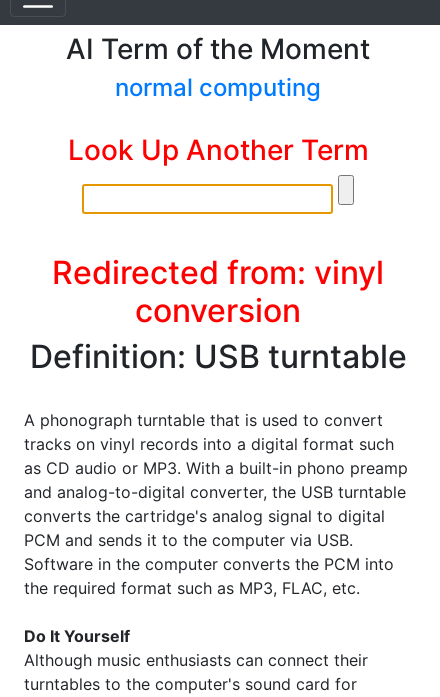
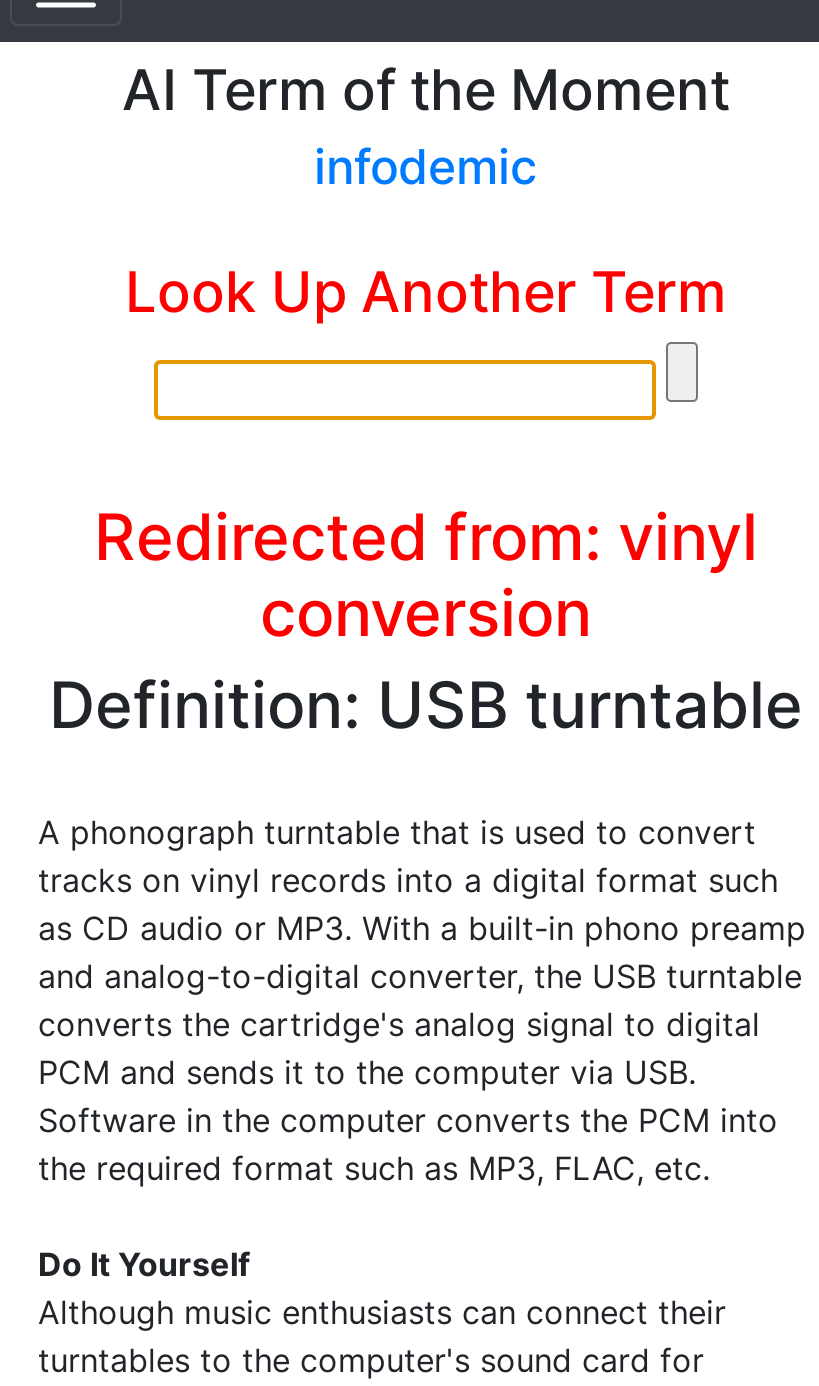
- normal computing
+ infodemic
